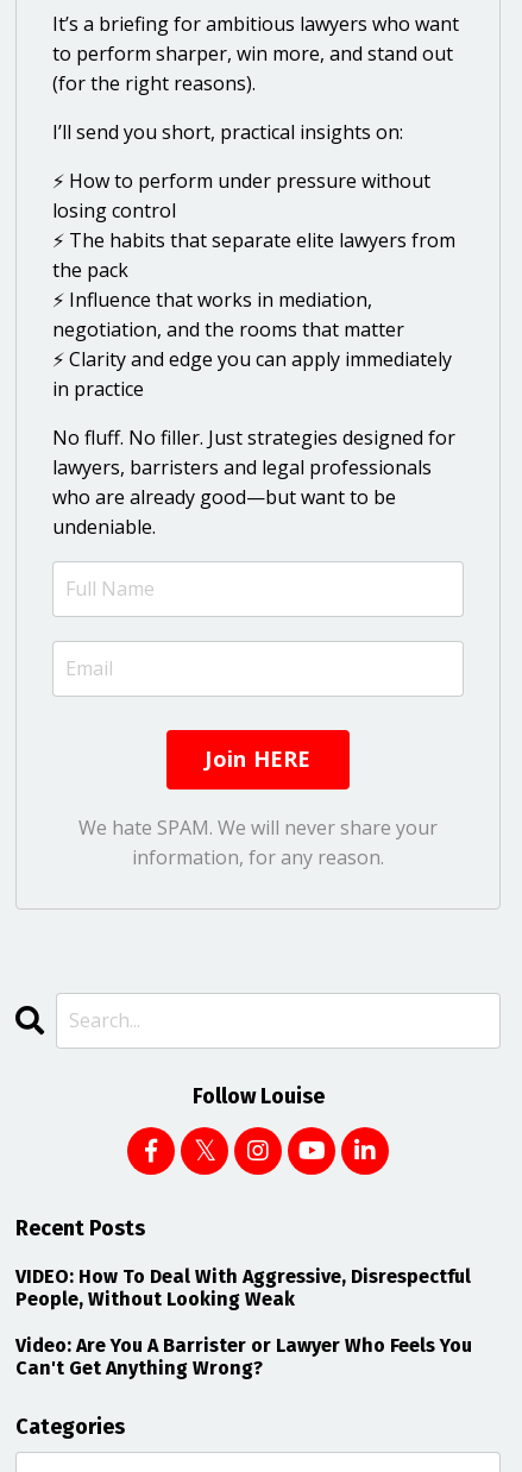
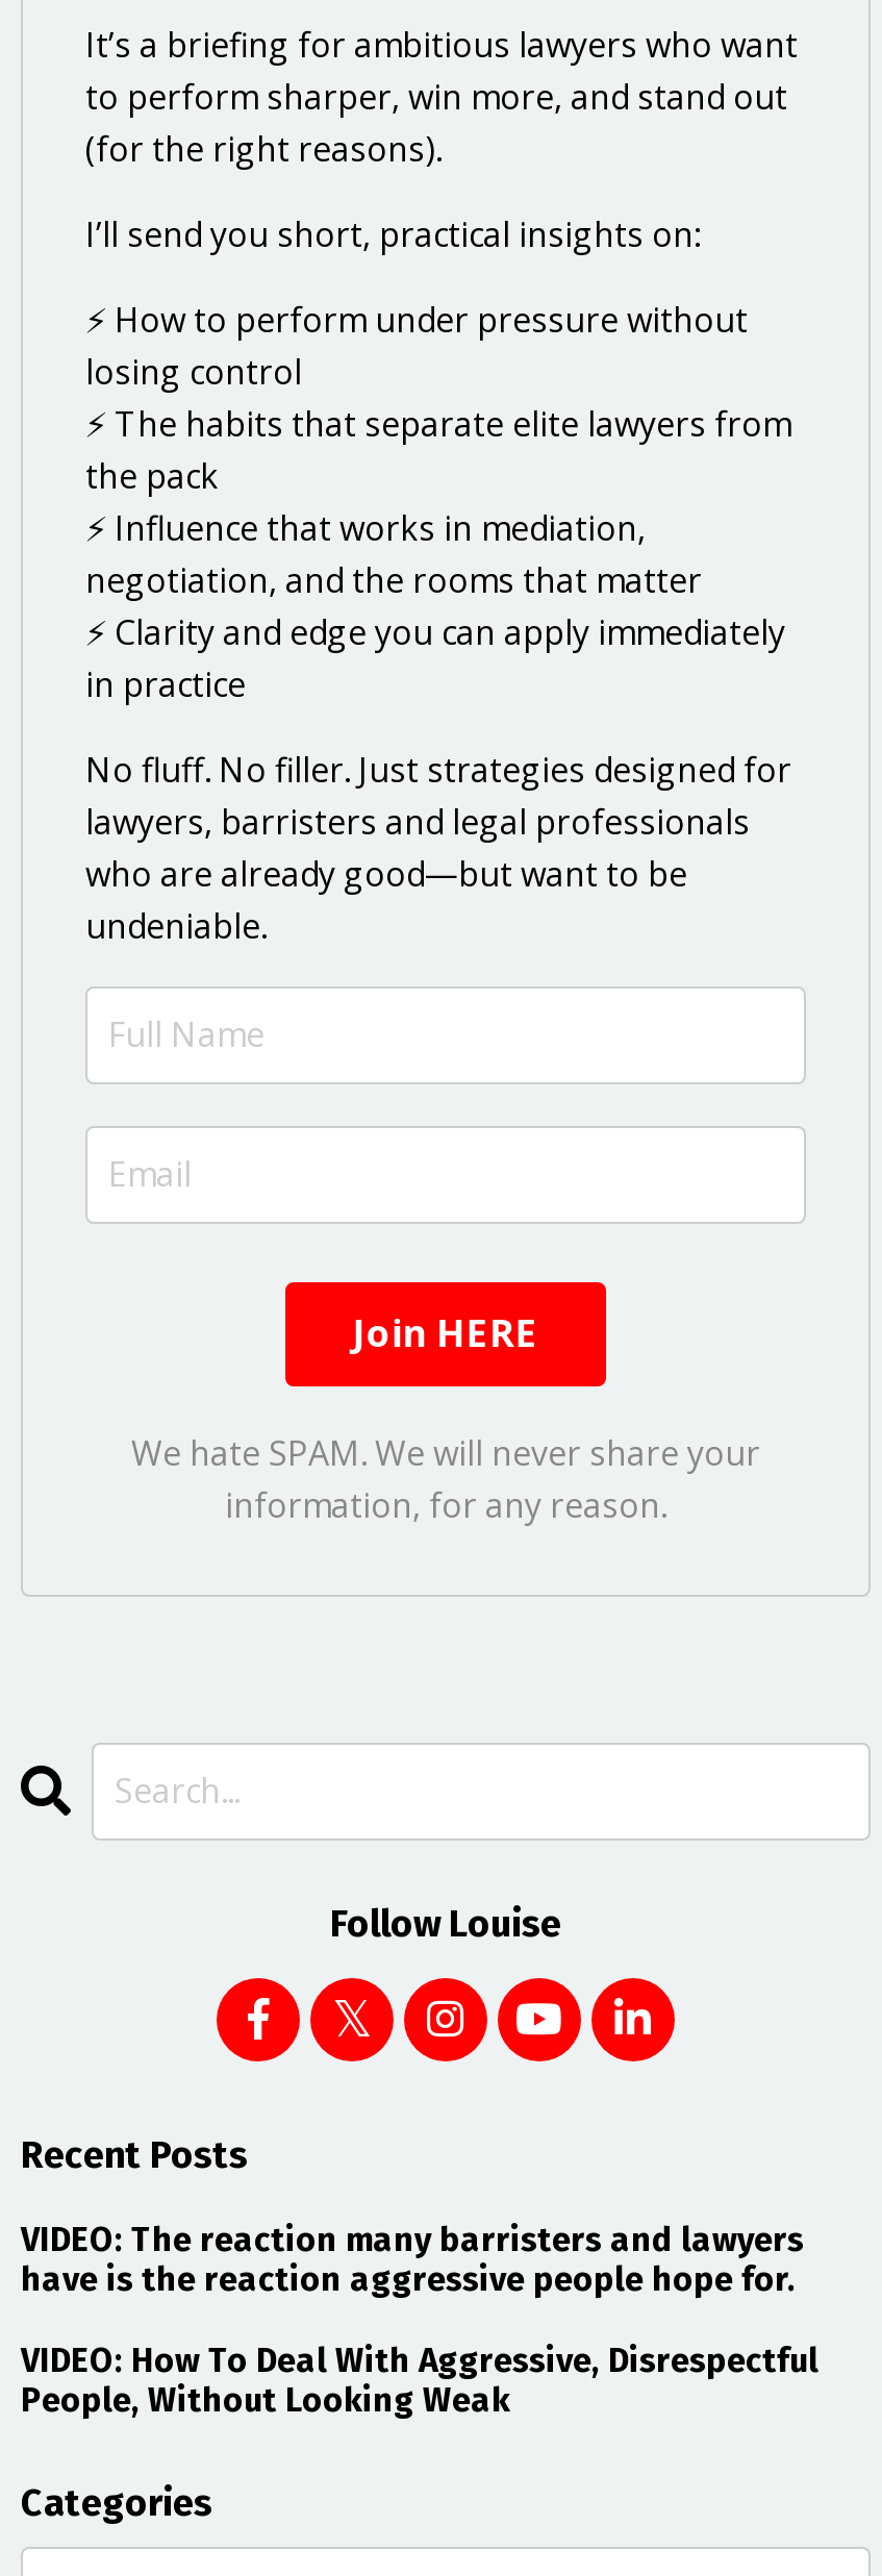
+ VIDEO: The reaction many barristers and lawyers
+ have is the reaction aggressive people hope for.

moved down: VIDEO: How To Deal With Aggressive, Disrespectful | People, Without Looking Weak

- Video: Are You A Barrister or Lawyer Who Feels You
- Can't Get Anything Wrong?
